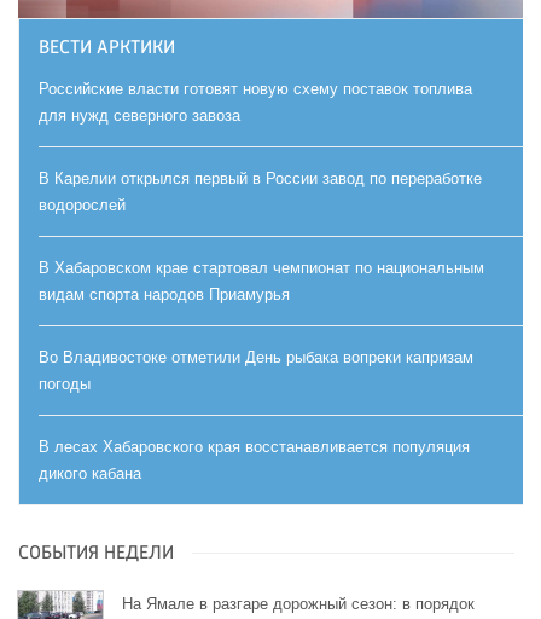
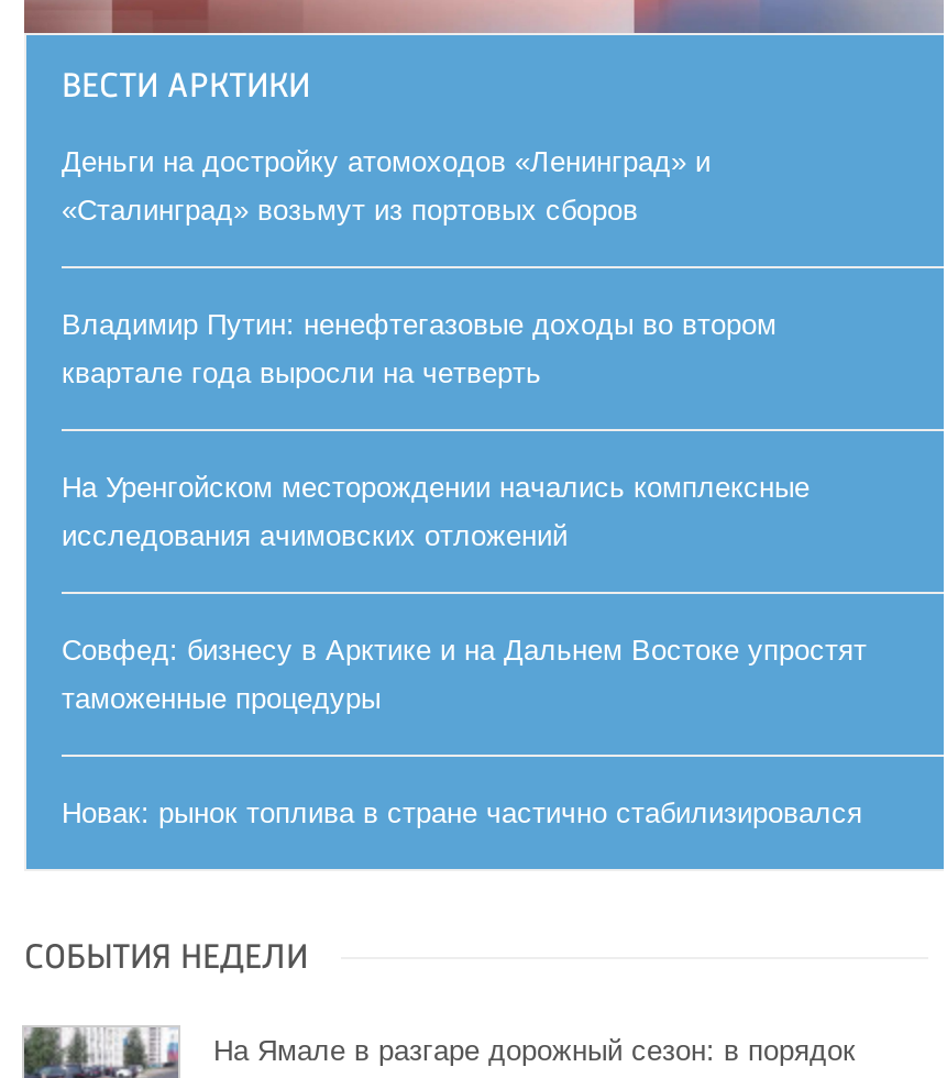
- Российские власти готовят новую схему поставок топлива
- для нужд северного завоза
- В Карелии открылся первый в России завод по переработке
- водорослей
- В Хабаровском крае стартовал чемпионат по национальным
- видам спорта народов Приамурья
- Во Владивостоке отметили День рыбака вопреки капризам
- погоды
- В лесах Хабаровского края восстанавливается популяция
- дикого кабана
+ Деньги на достройку атомоходов «Ленинград» и
+ «Сталинград» возьмут из портовых сборов
+ Владимир Путин: ненефтегазовые доходы во втором
+ квартале года выросли на четверть
+ На Уренгойском месторождении начались комплексные
+ исследования ачимовских отложений
+ Совфед: бизнесу в Арктике и на Дальнем Востоке упростят
+ таможенные процедуры
+ Новак: рынок топлива в стране частично стабилизировался
